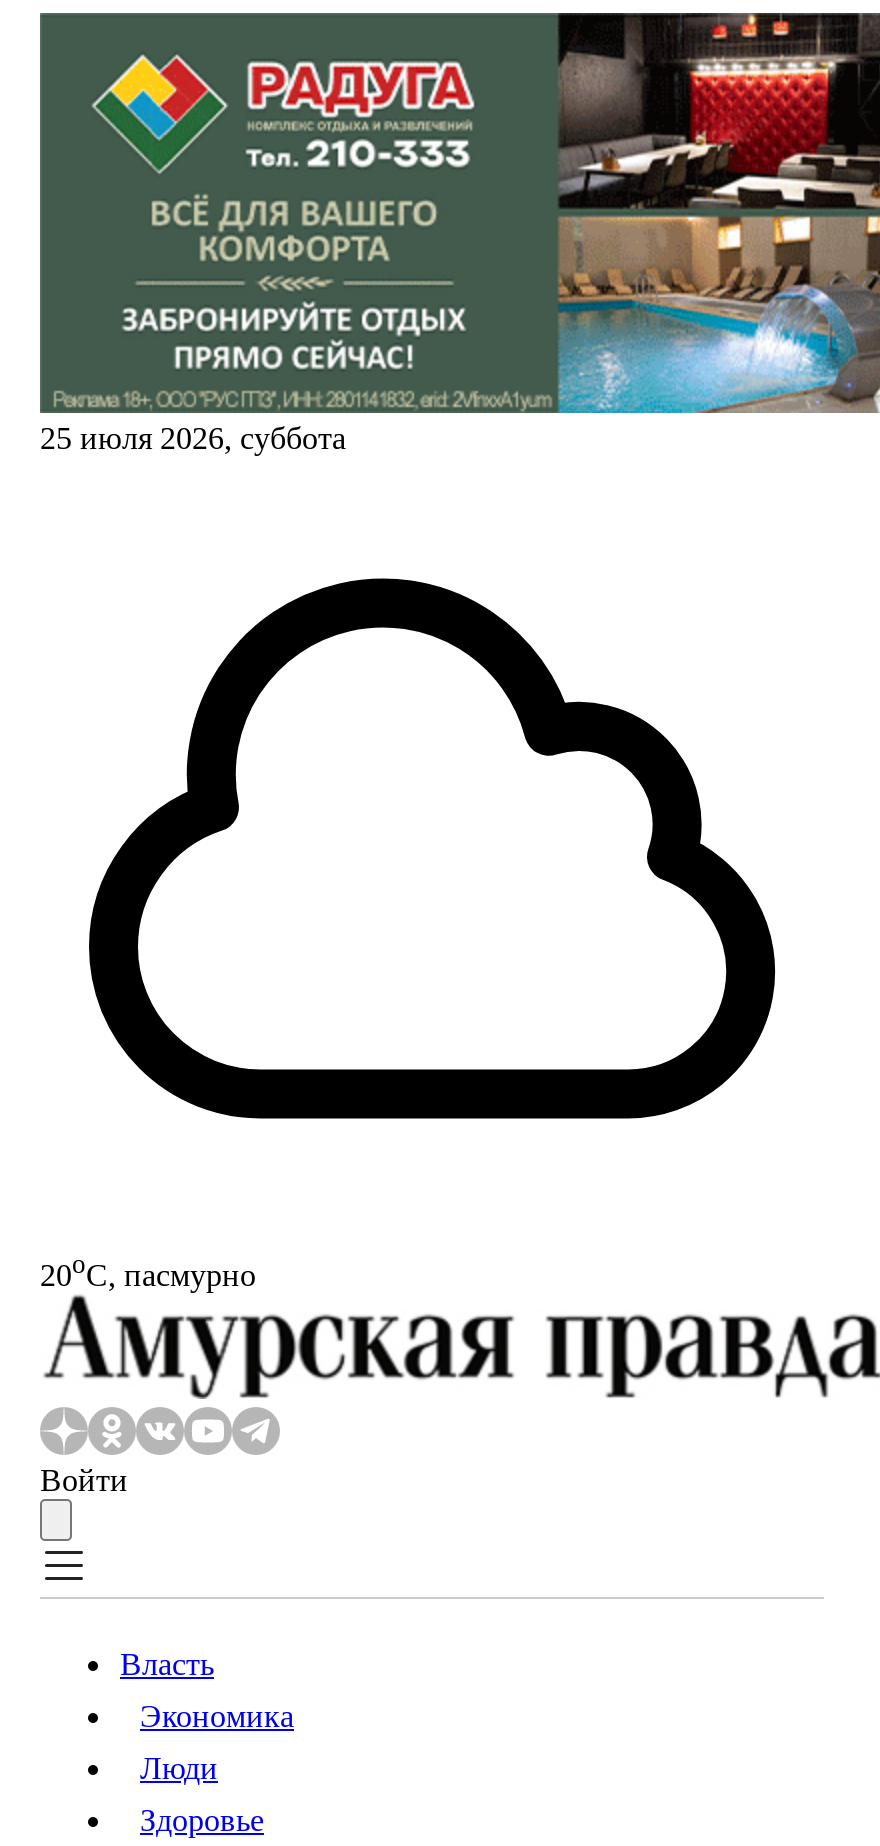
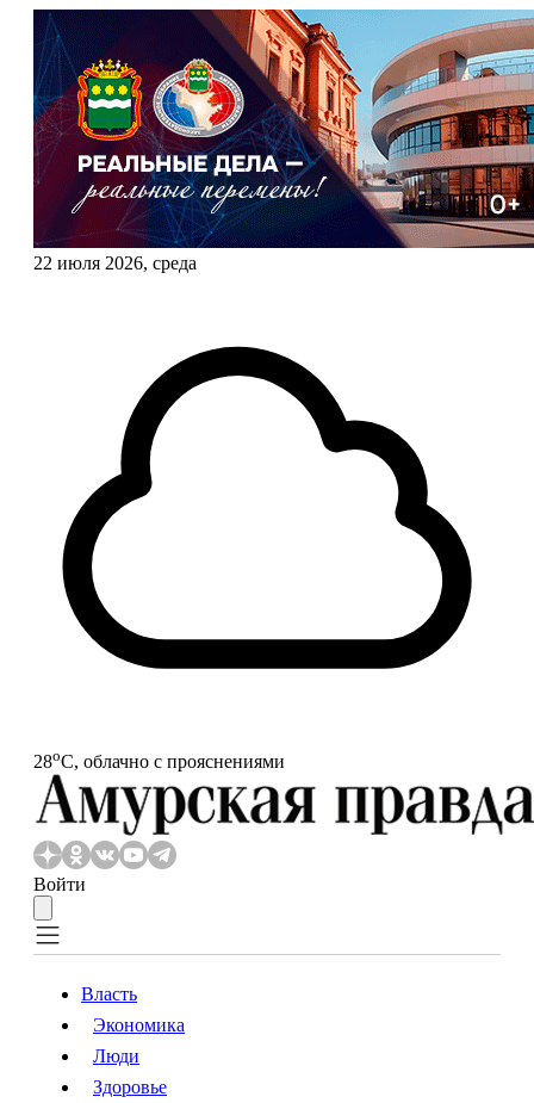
- [image]
- 25 июля 2026, суббота
+ [image]
+ 22 июля 2026, среда

- 20oС, пасмурно
+ 28oС, облачно с прояснениями
